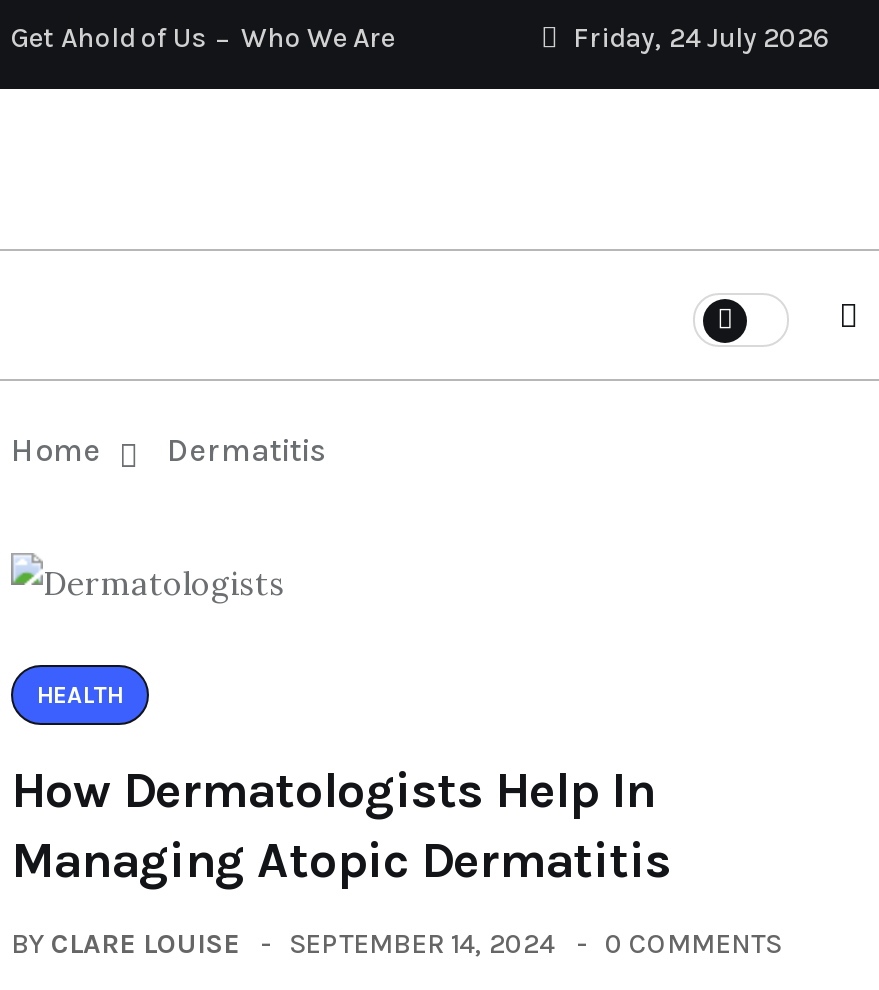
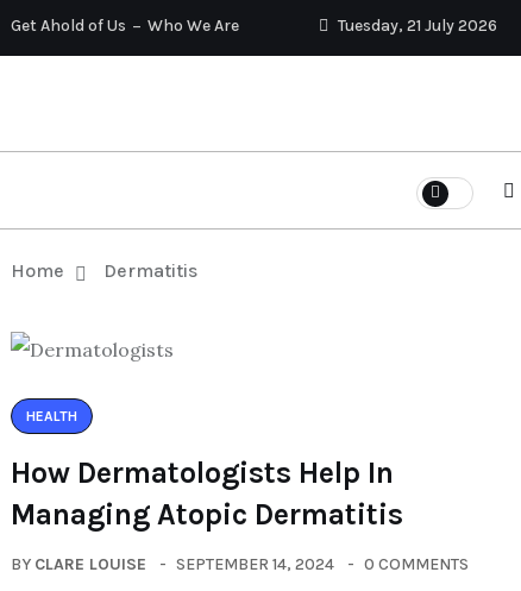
- Friday, 24 July 2026
+ Tuesday, 21 July 2026
